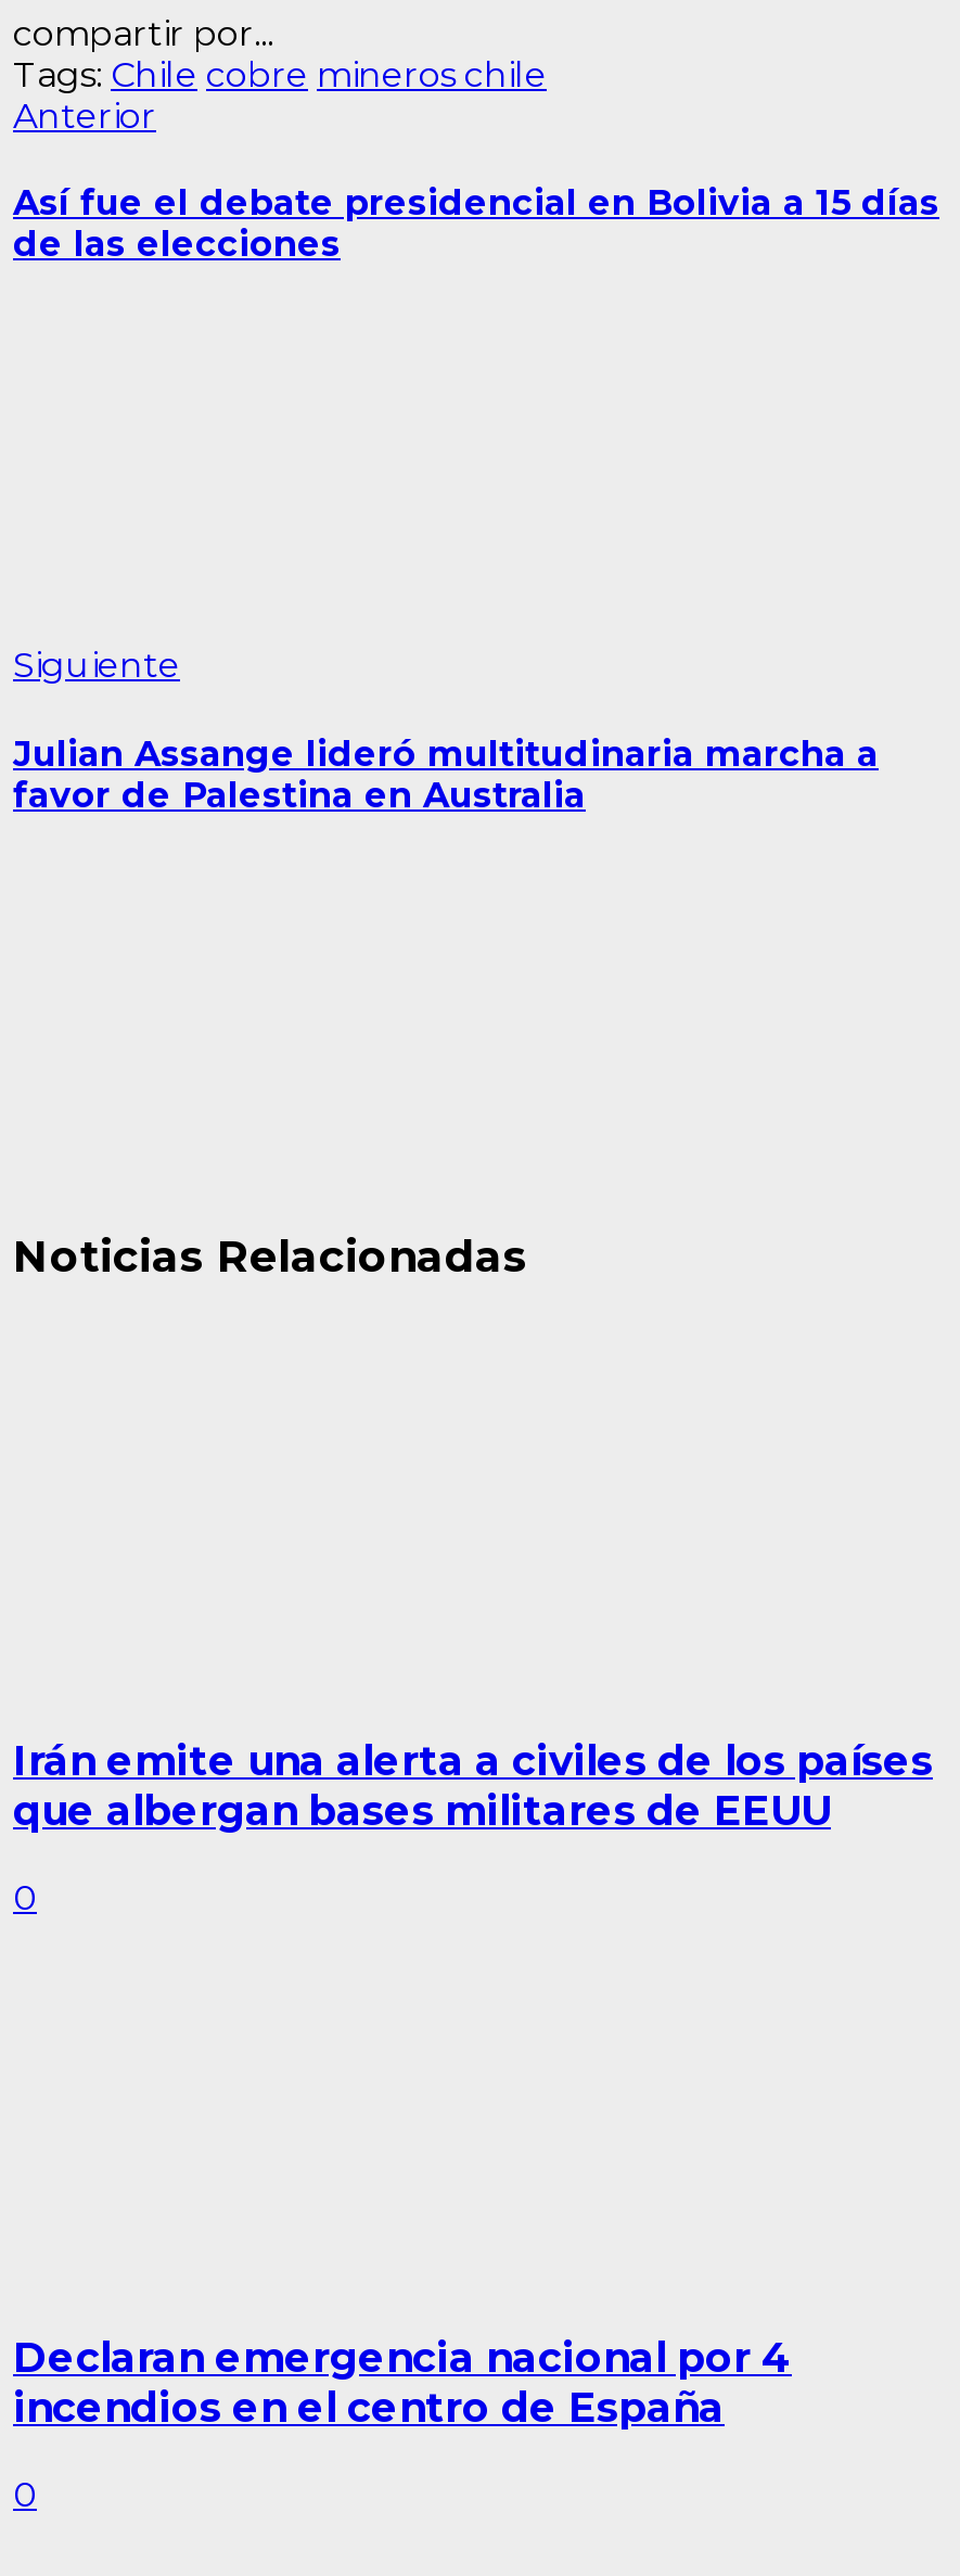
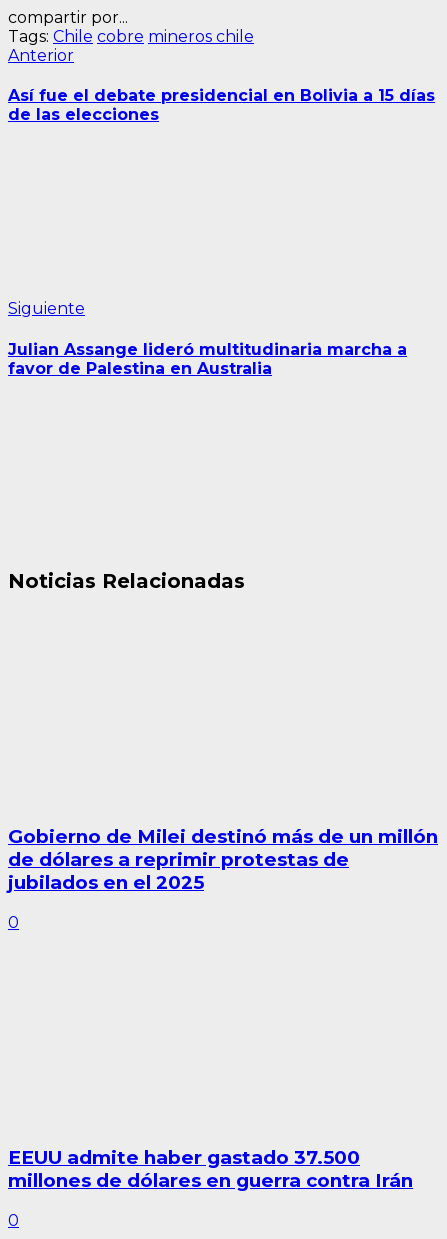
- Irán emite una alerta a civiles de los países
- que albergan bases militares de EEUU
+ Gobierno de Milei destinó más de un millón
+ de dólares a reprimir protestas de
+ jubilados en el 2025

- Declaran emergencia nacional por 4
- incendios en el centro de España
+ EEUU admite haber gastado 37.500
+ millones de dólares en guerra contra Irán
